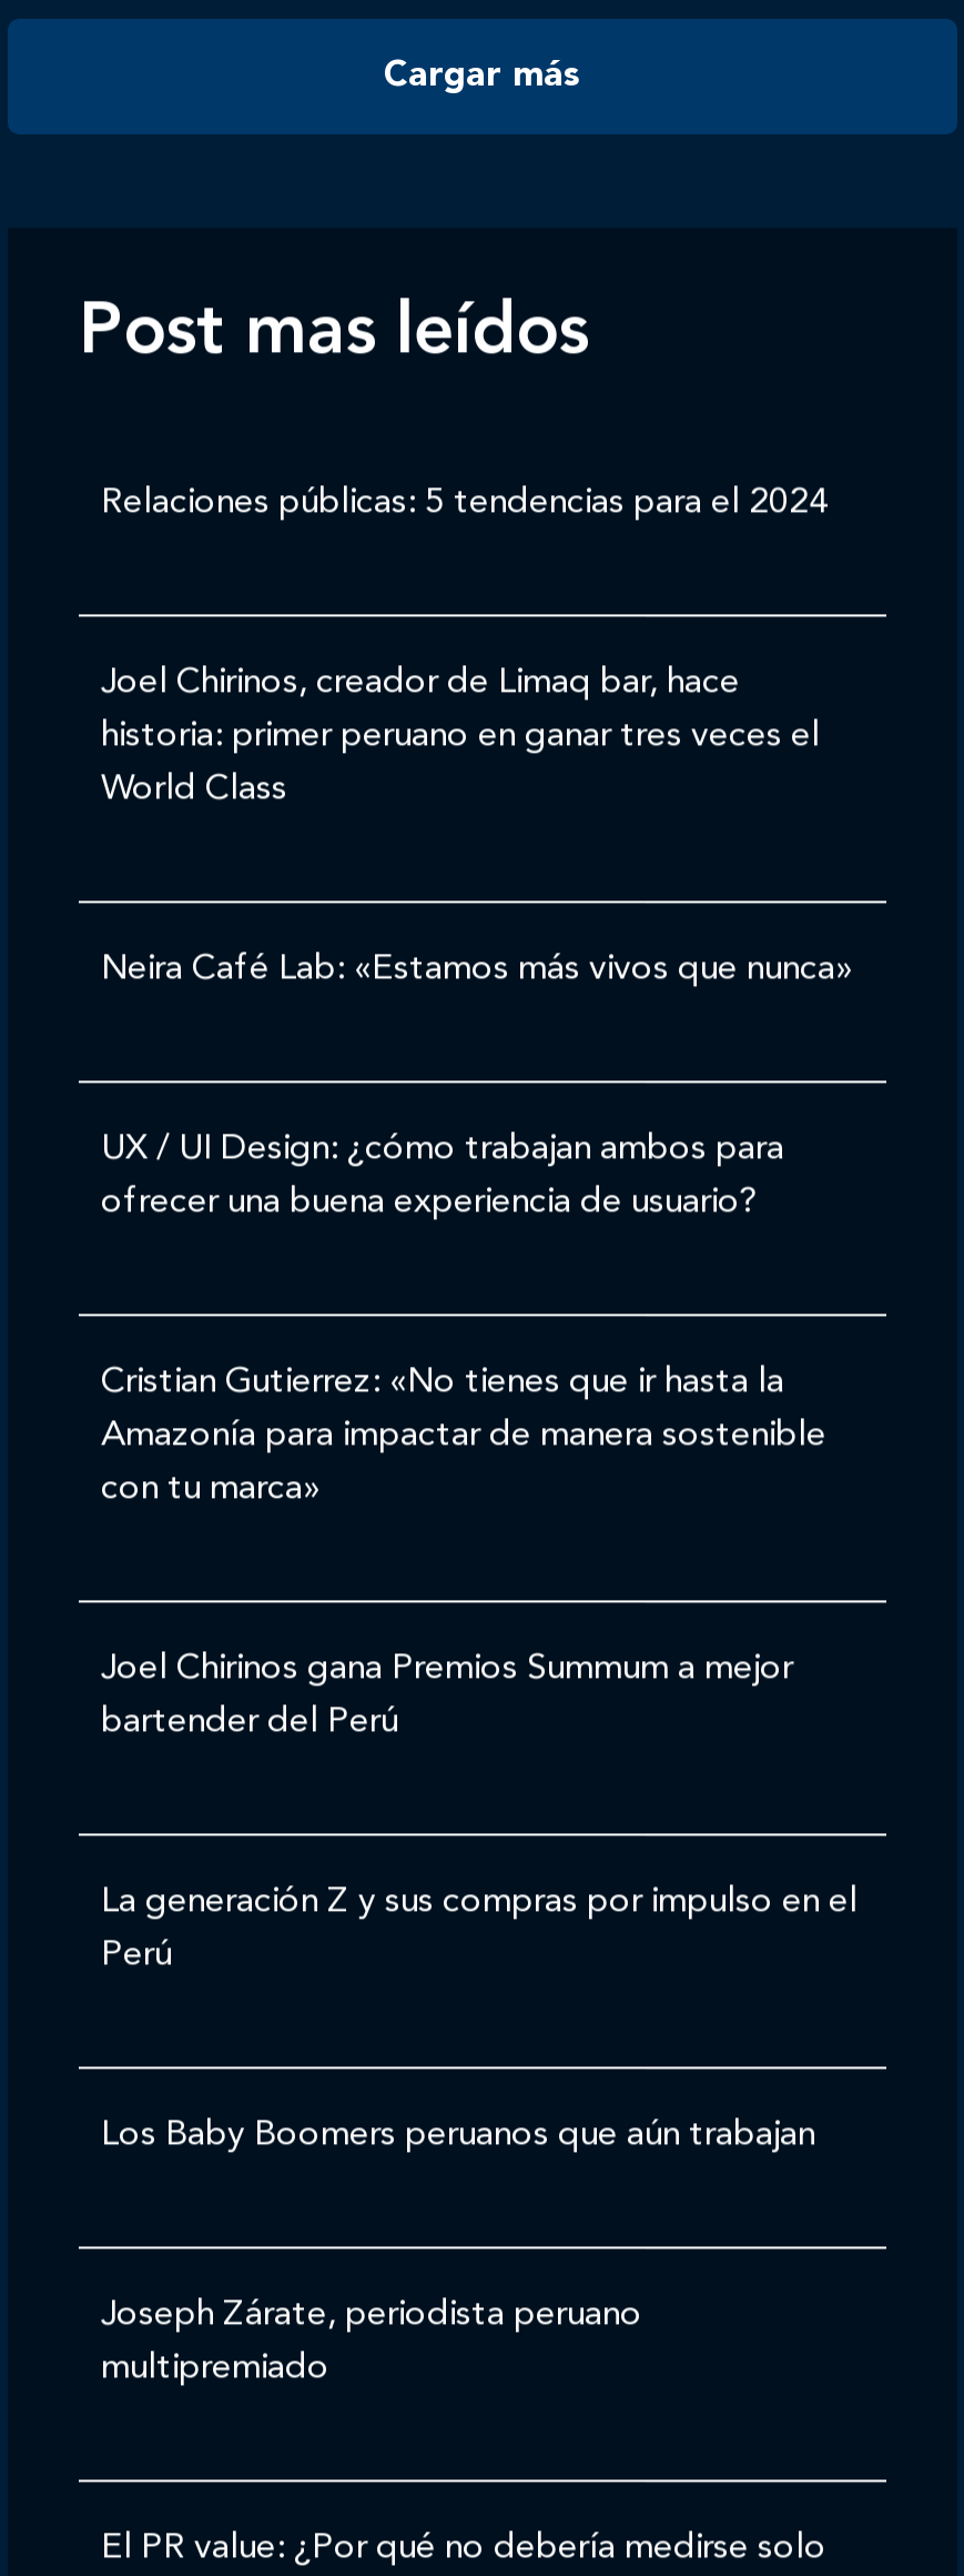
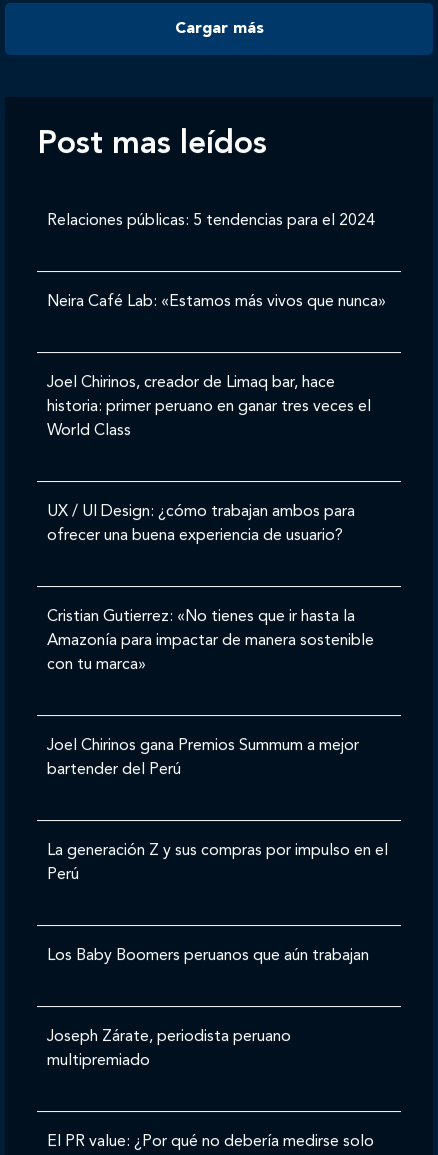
moved down: Joel Chirinos, creador de Limaq bar, hace | historia: primer peruano en ganar tres veces el | World Class

moved up: Neira Café Lab: «Estamos más vivos que nunca»
